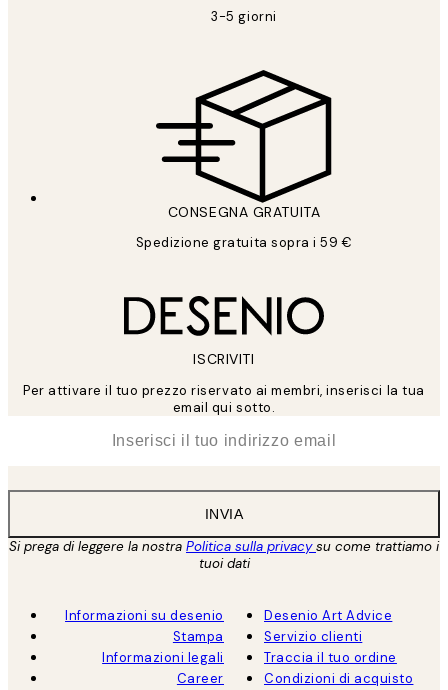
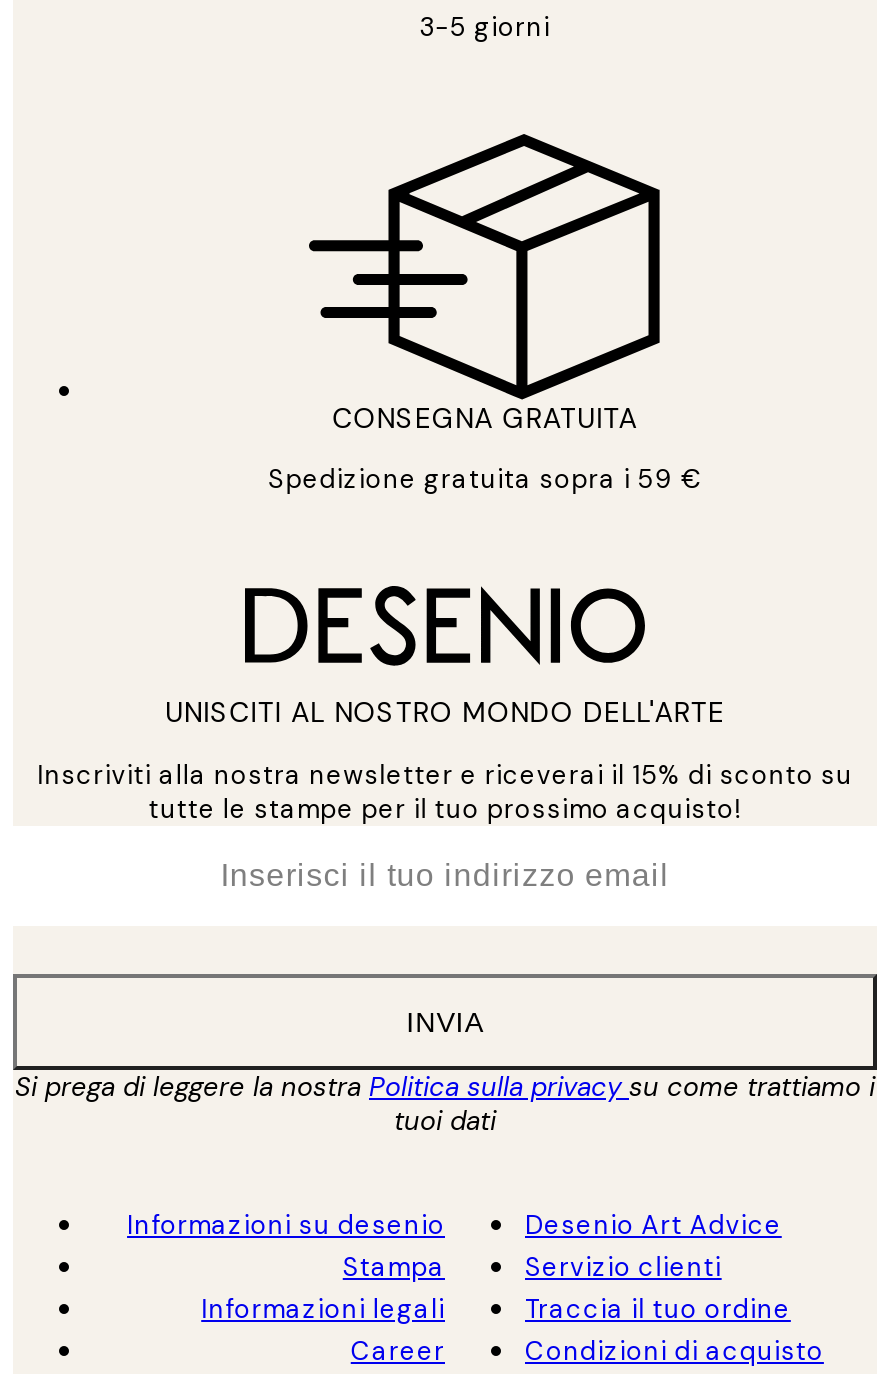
- ISCRIVITI
+ UNISCITI AL NOSTRO MONDO DELL'ARTE

- Per attivare il tuo prezzo riservato ai membri, inserisci la tua
- email qui sotto.
+ Inscriviti alla nostra newsletter e riceverai il 15% di sconto su
+ tutte le stampe per il tuo prossimo acquisto!
